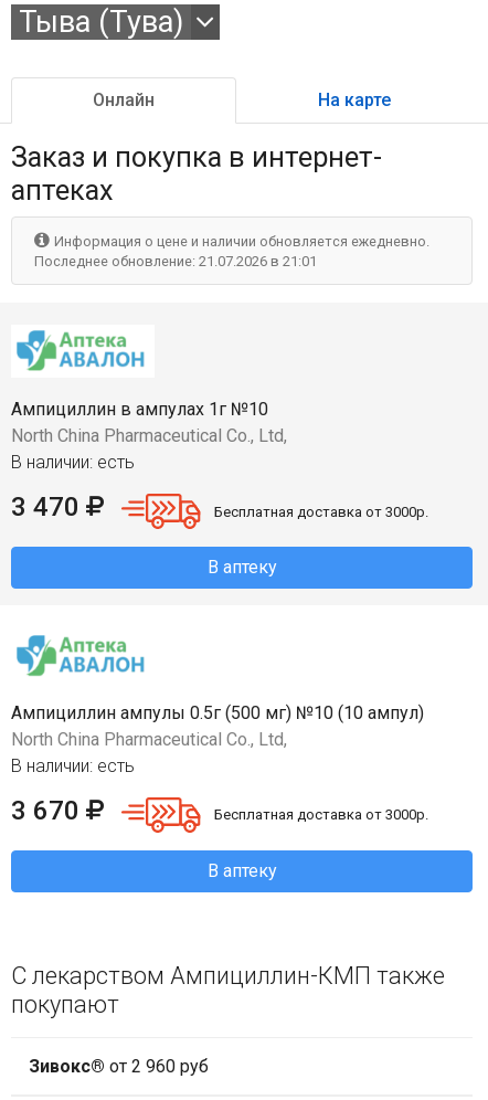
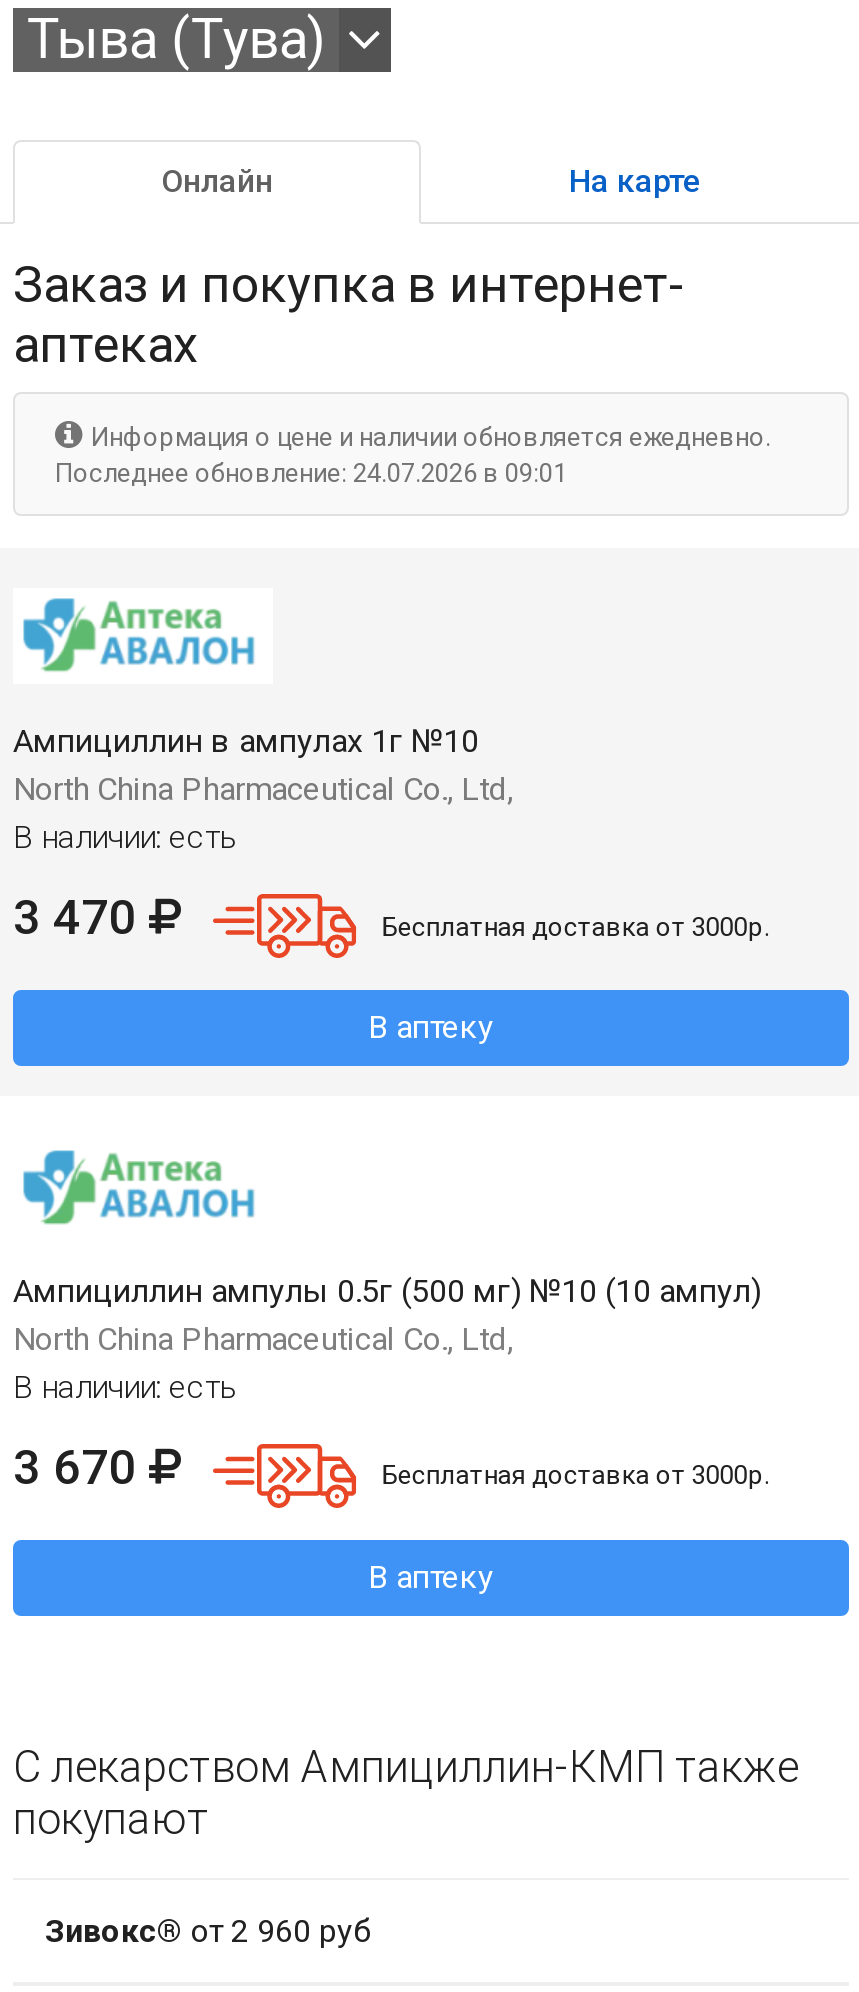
- Последнее обновление: 21.07.2026 в 21:01
+ Последнее обновление: 24.07.2026 в 09:01
